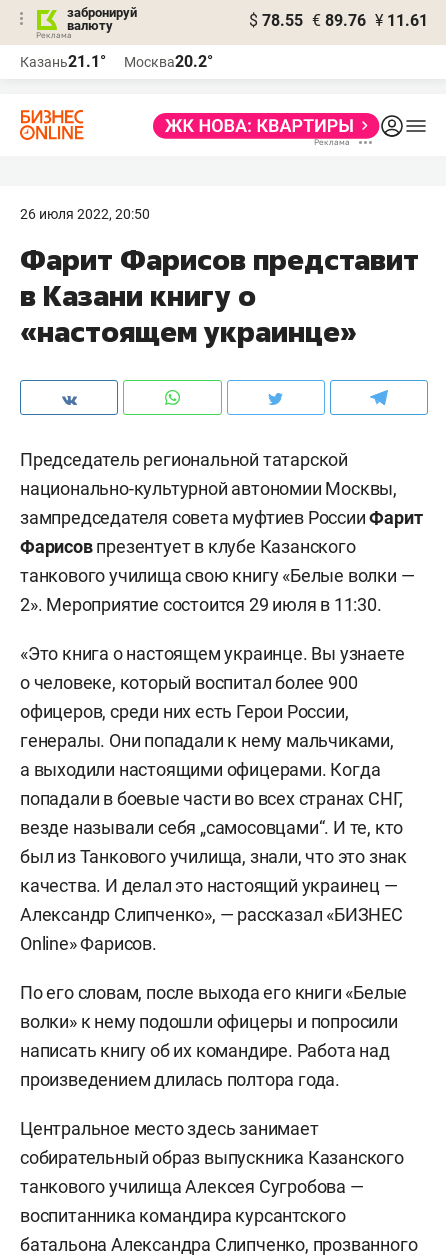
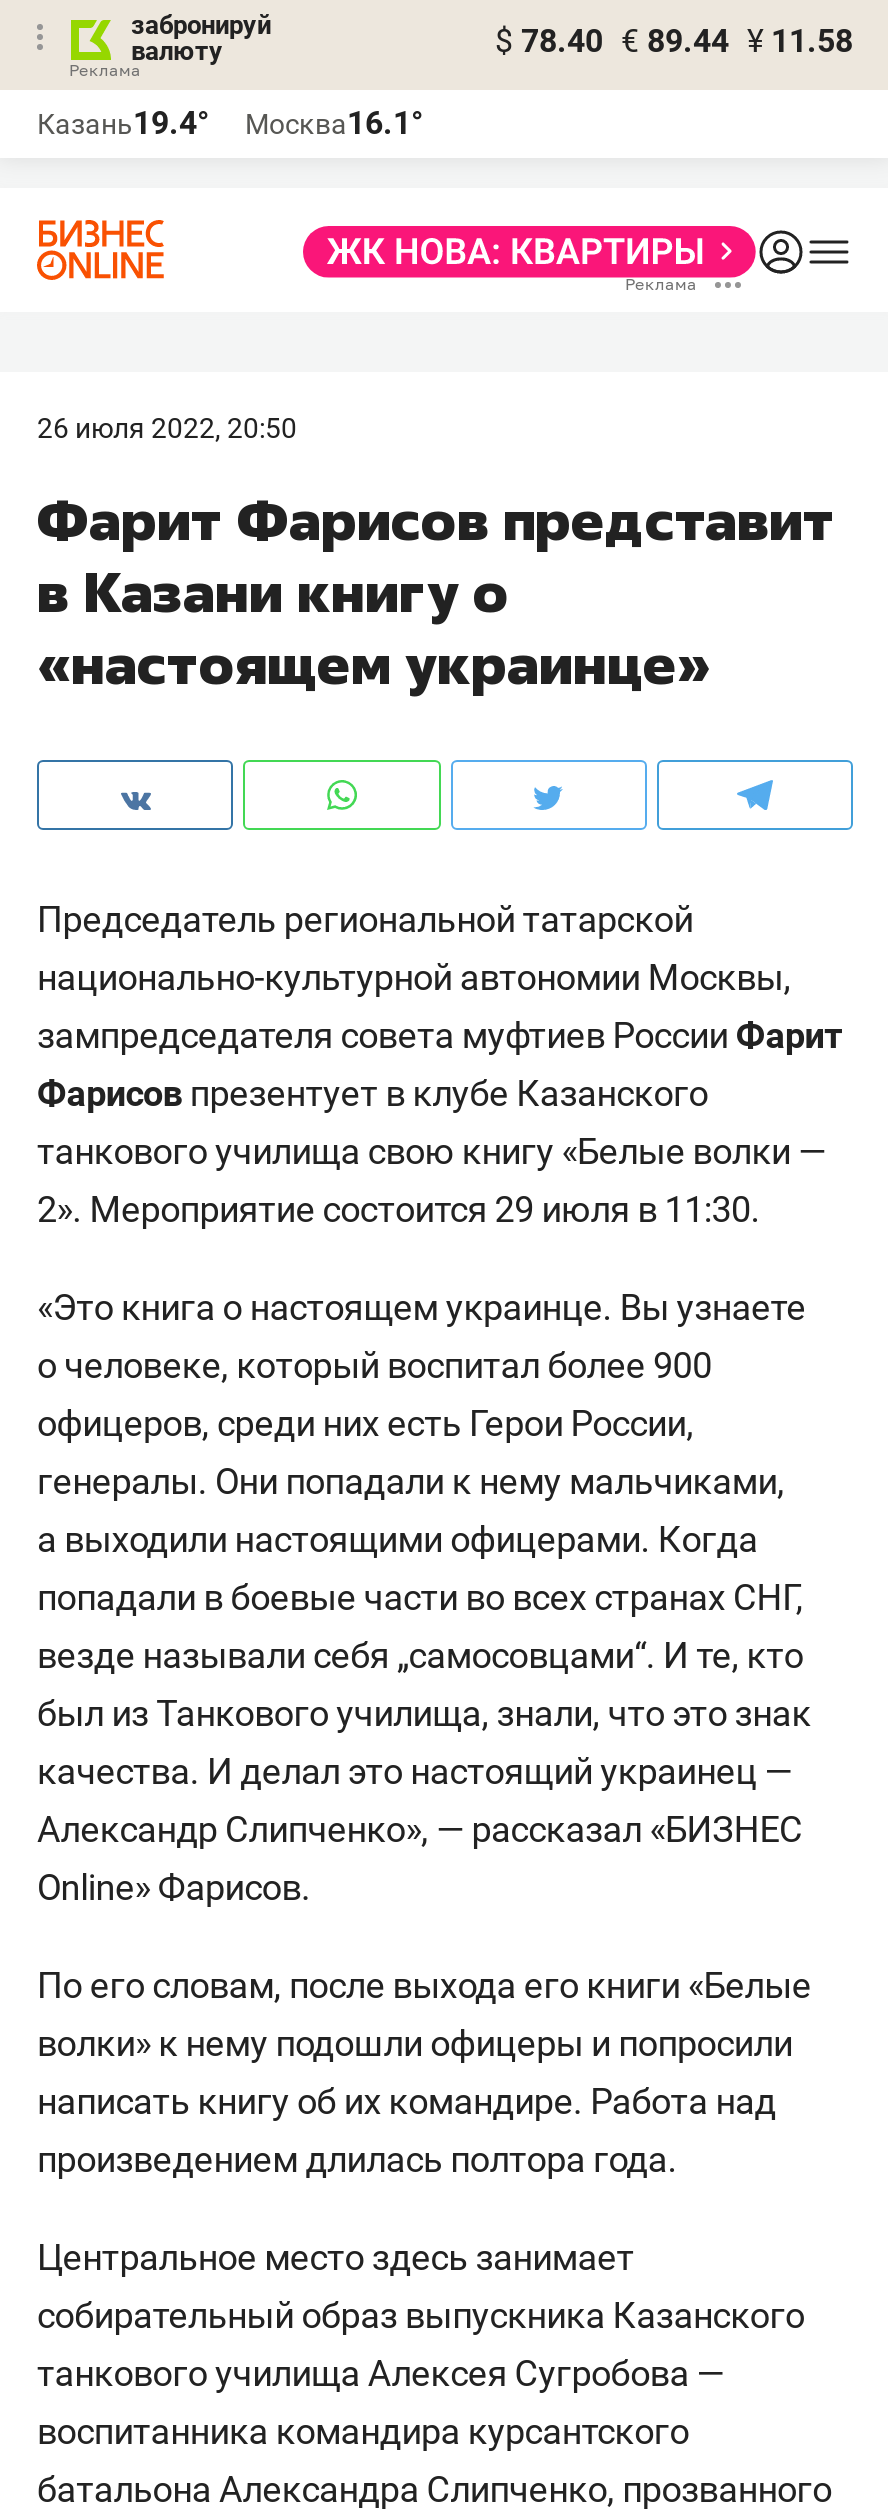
- $ 78.55 € 89.76 ¥ 11.61
+ $ 78.40 € 89.44 ¥ 11.58

- Казань21.1°
+ Казань19.4°

- Москва20.2°
+ Москва16.1°
